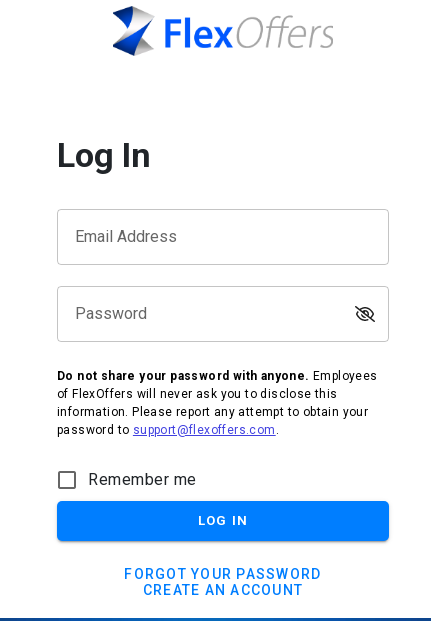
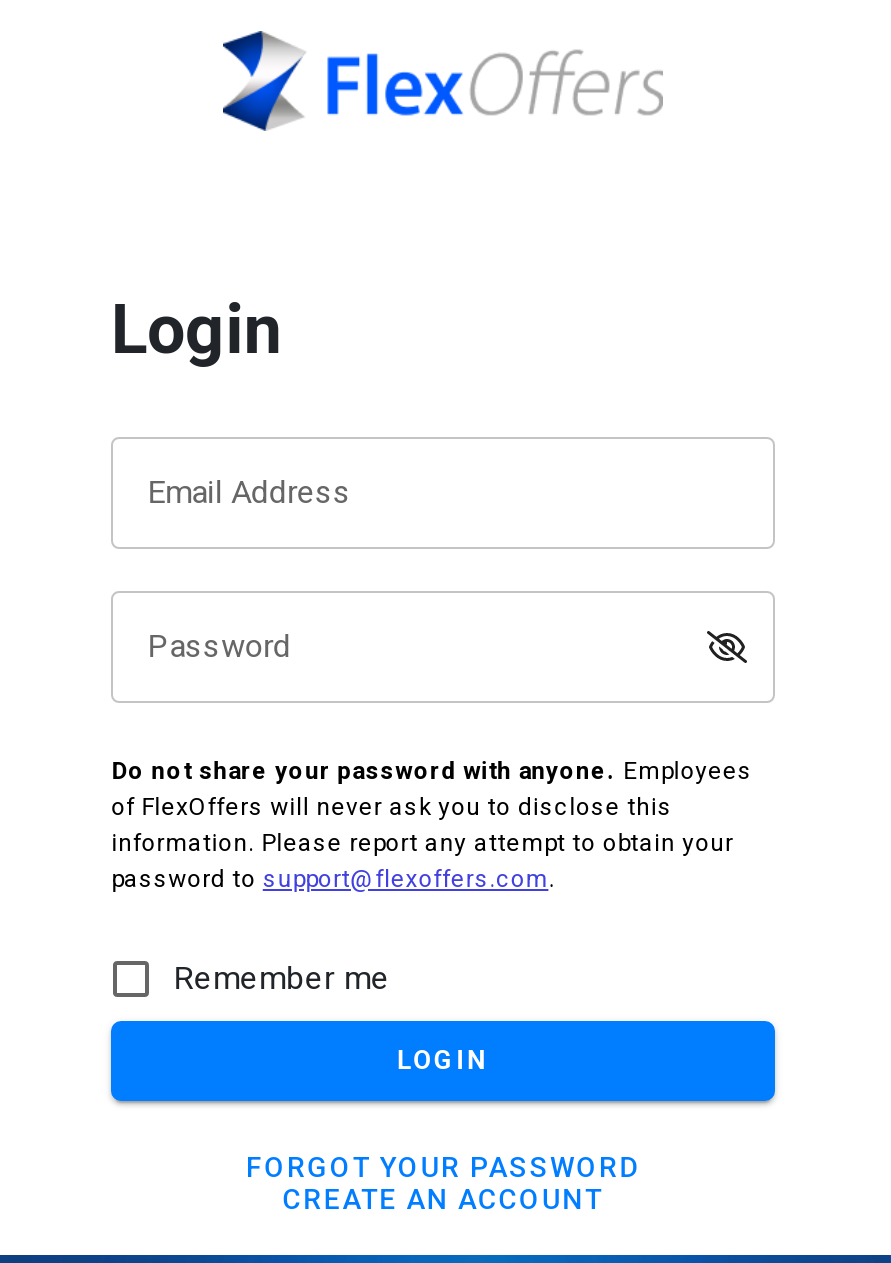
- Log In
+ Login

- LOG IN
+ LOGIN
